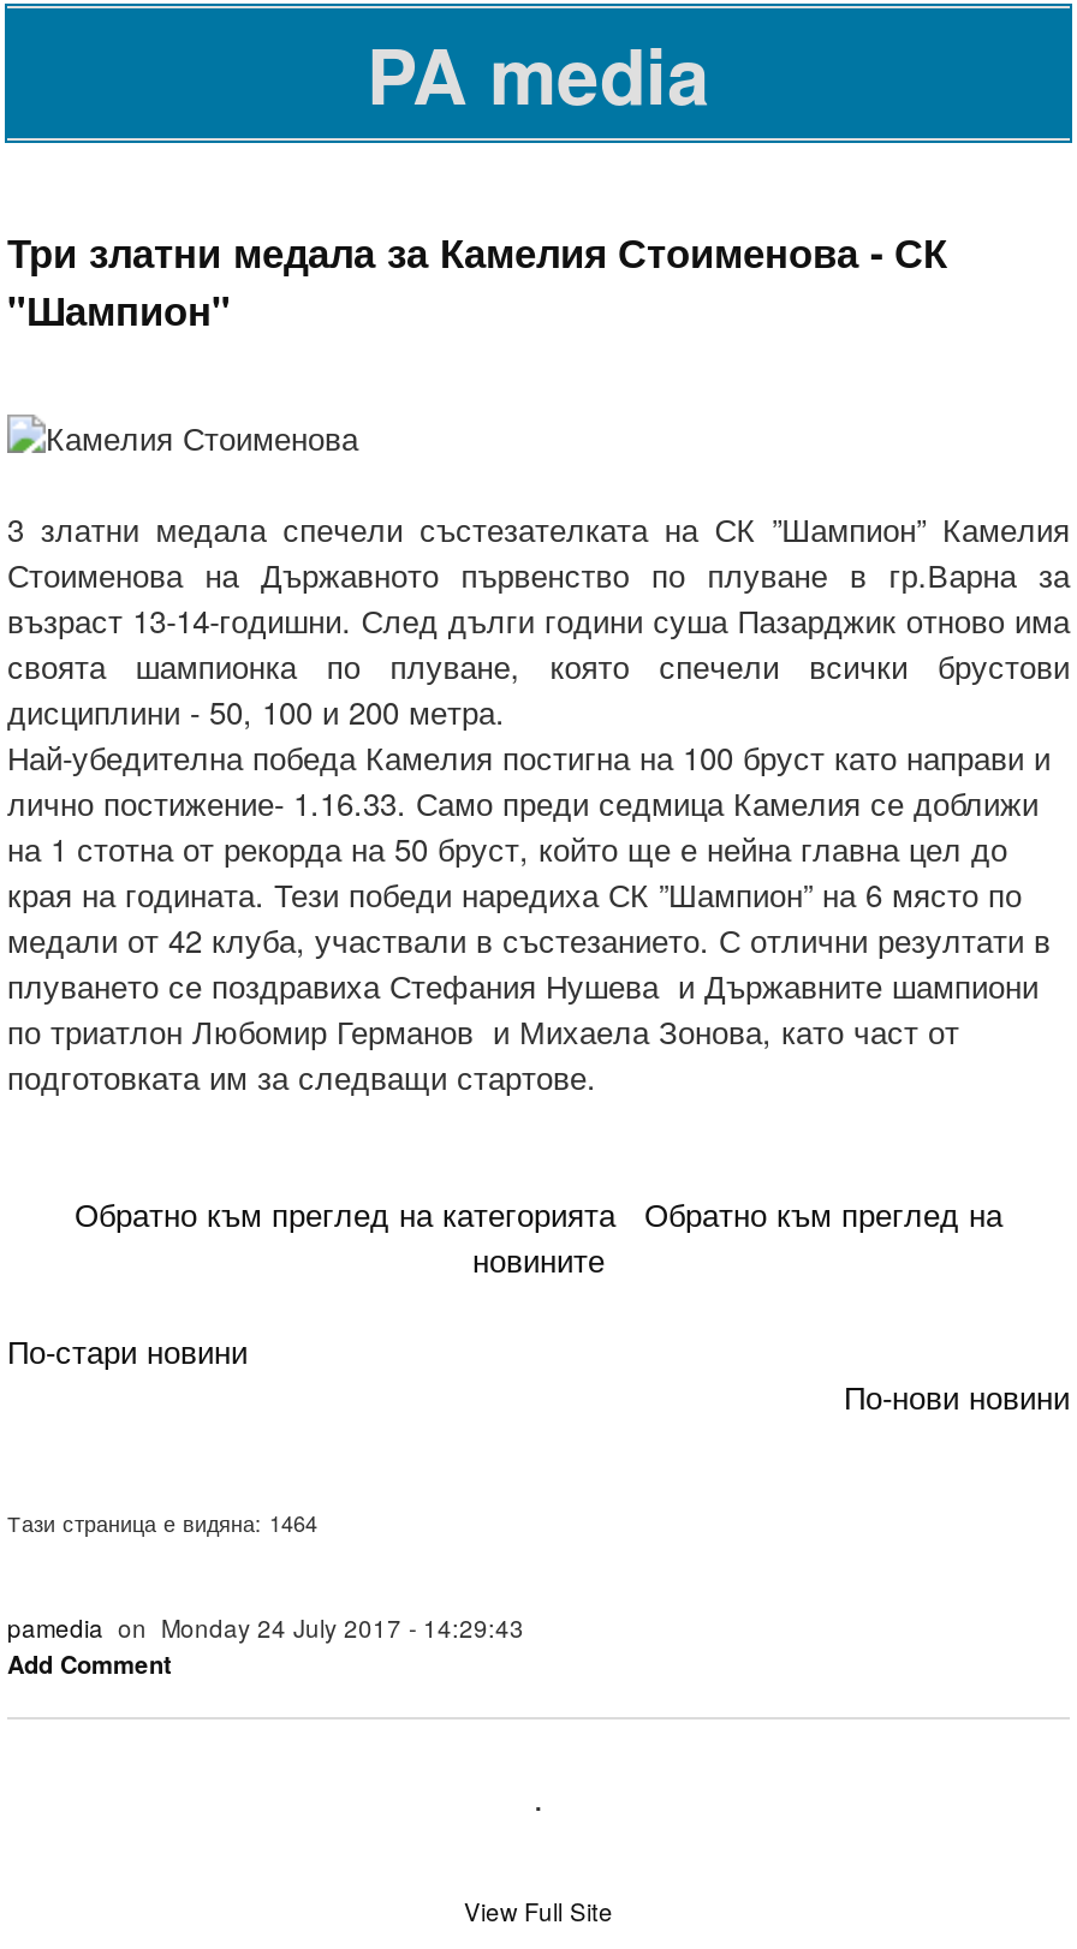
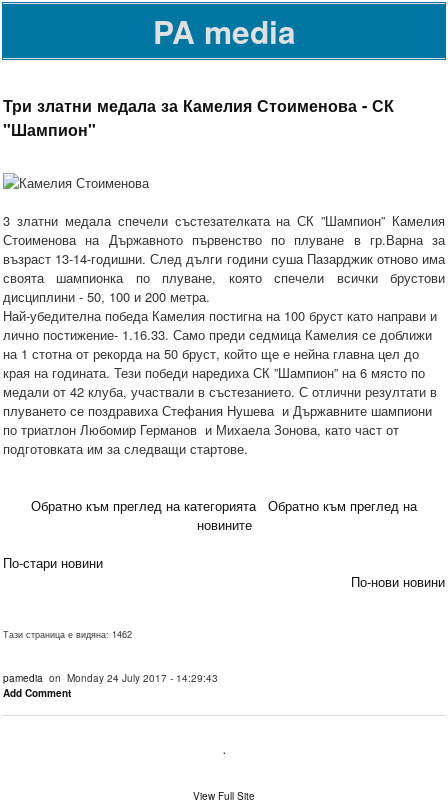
- Тази страница е видяна: 1464
+ Тази страница е видяна: 1462
